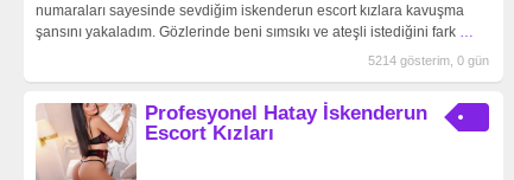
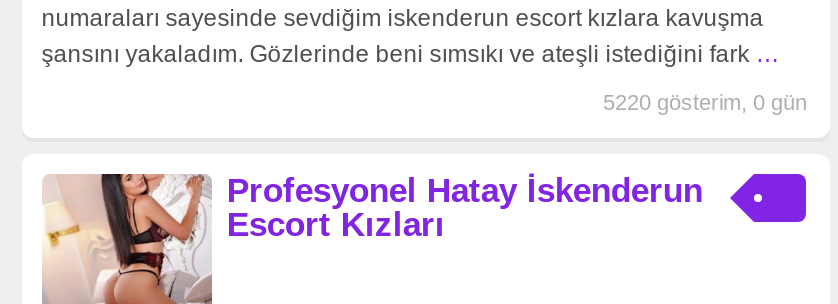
- 5214 gösterim, 0 gün
+ 5220 gösterim, 0 gün
